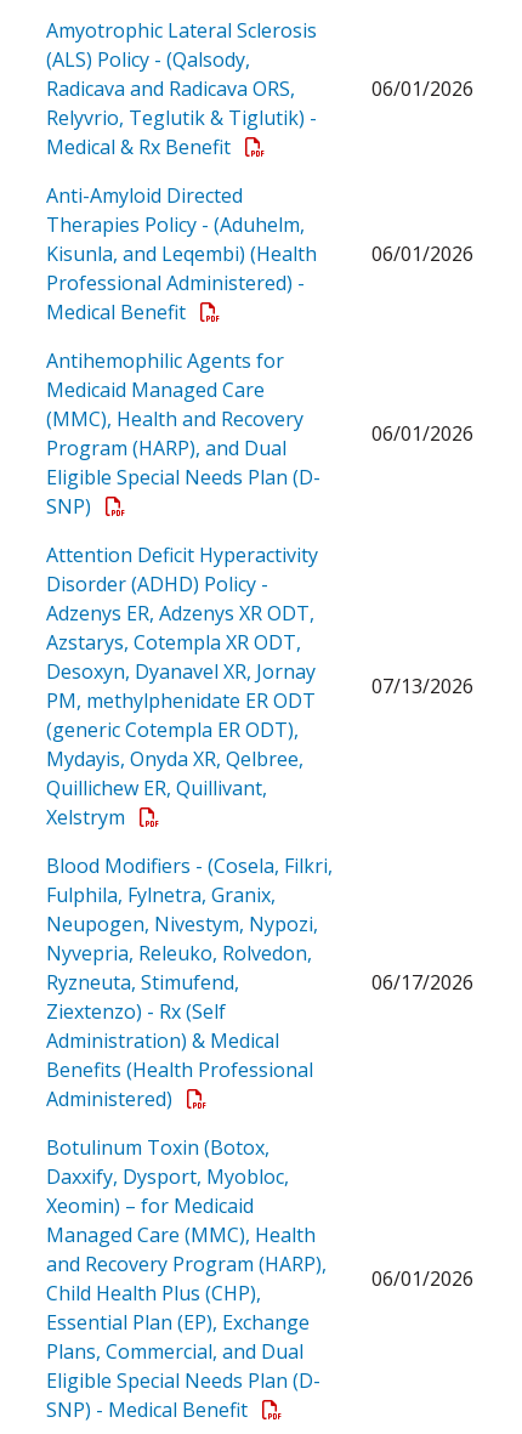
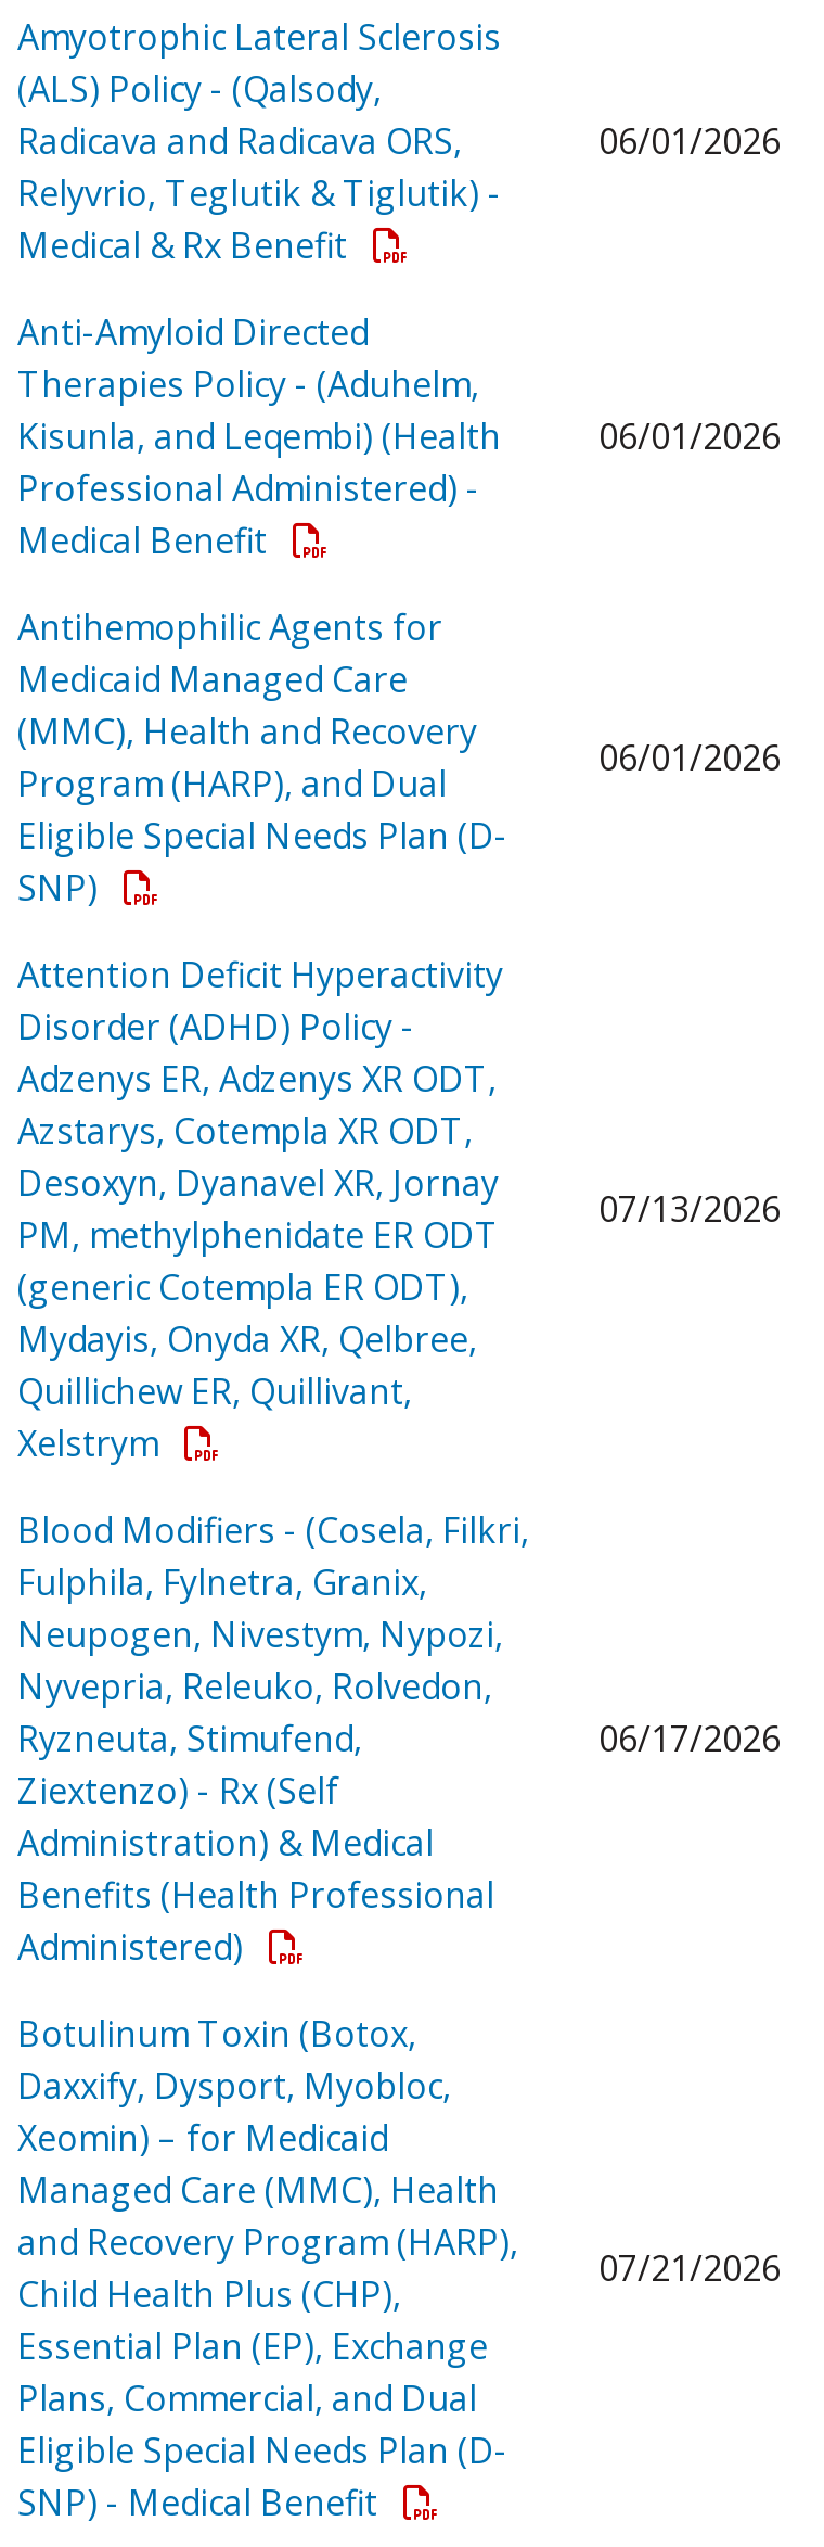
- 06/01/2026
+ 07/21/2026
